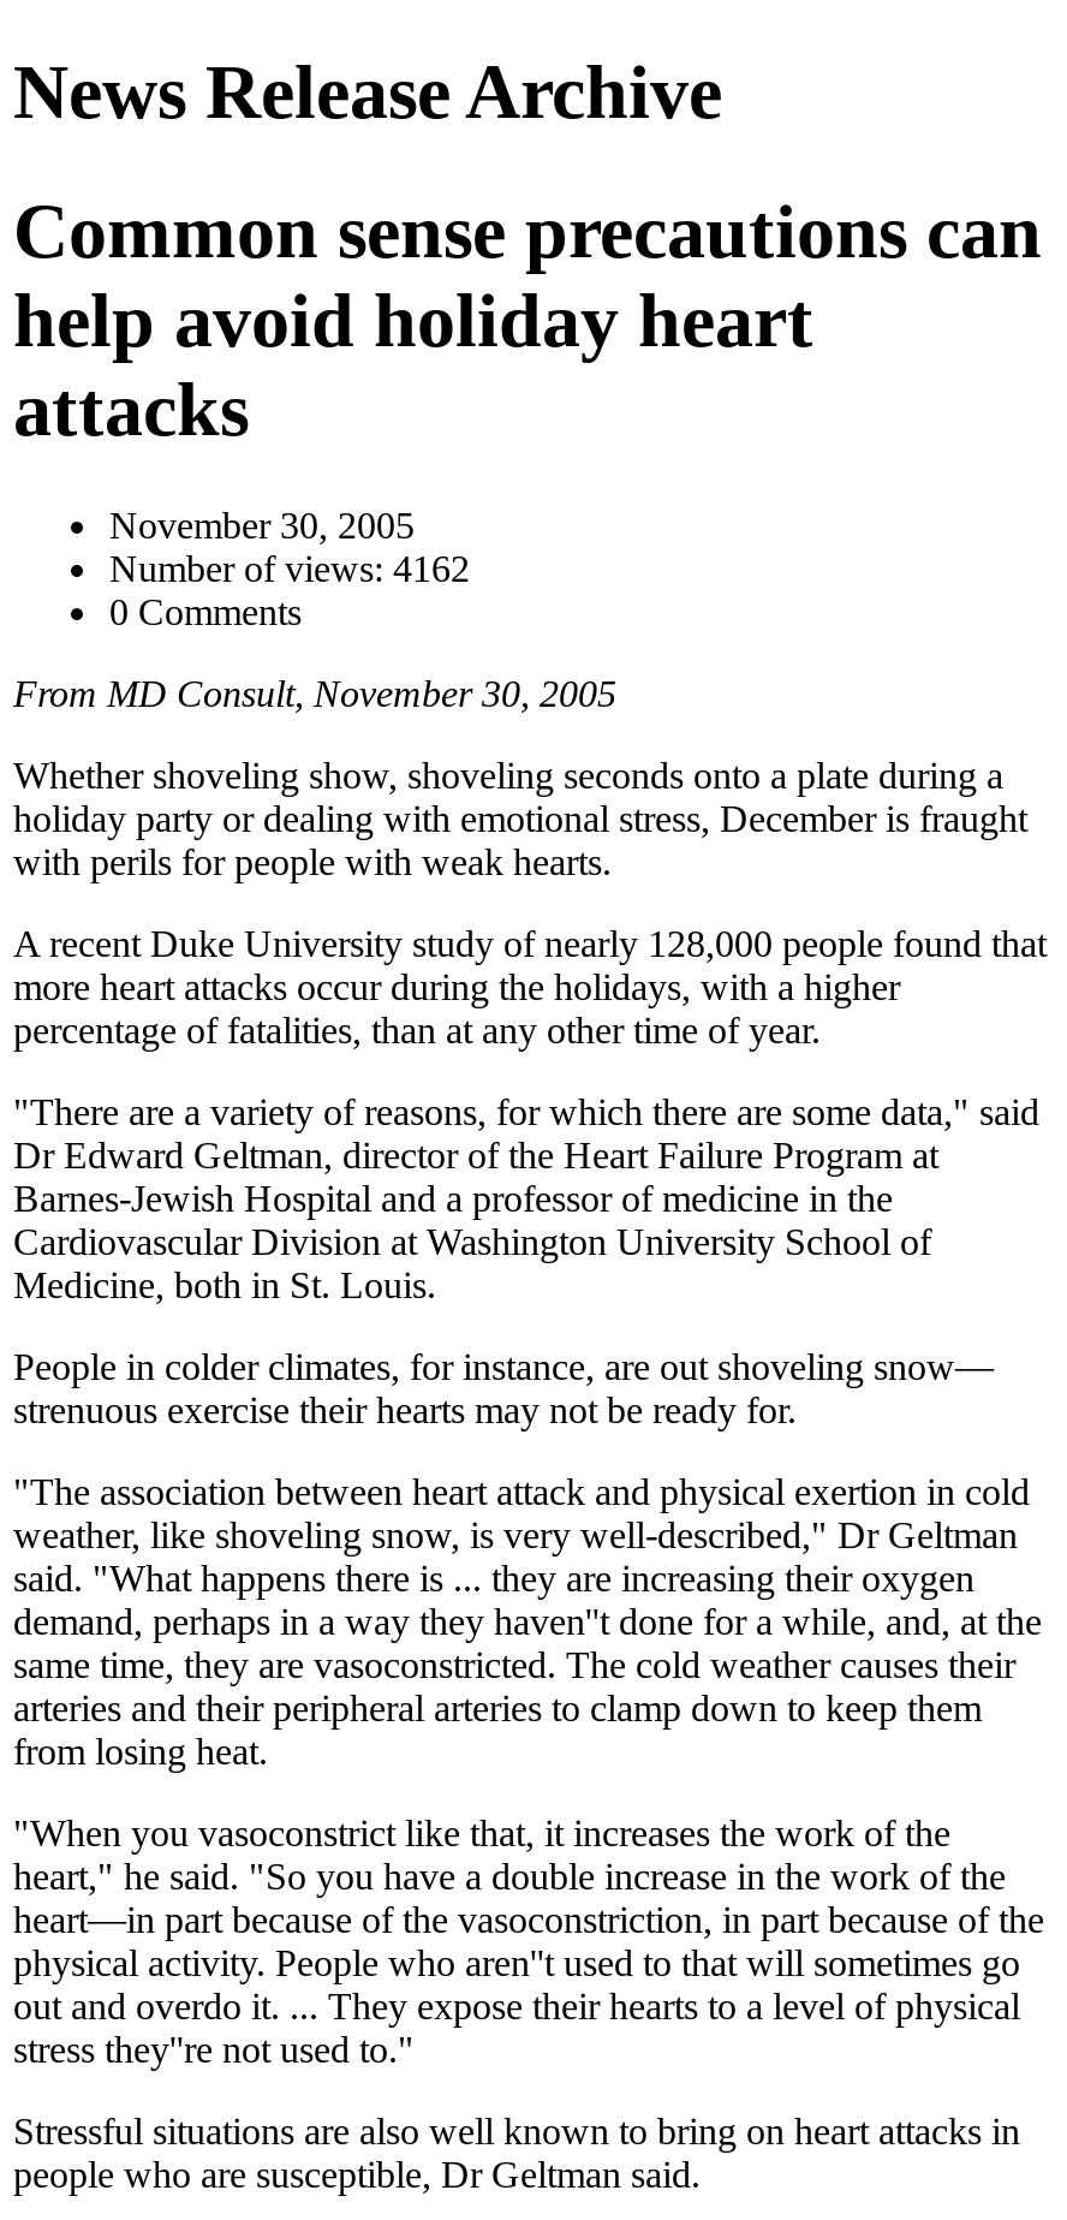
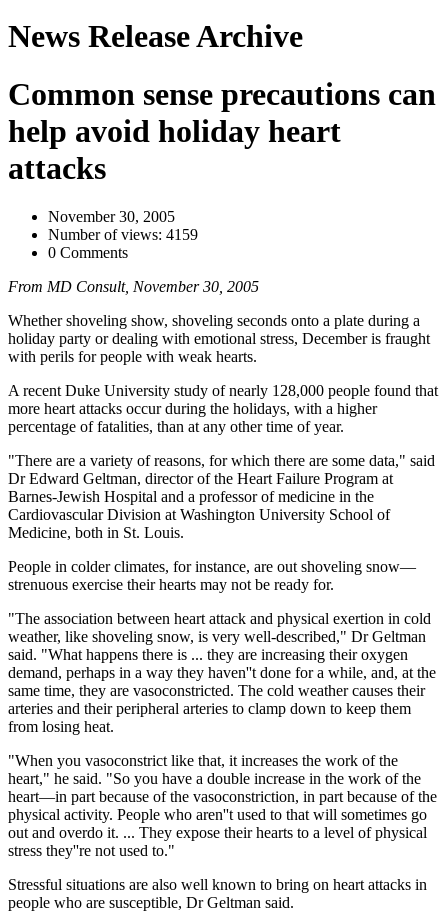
- Number of views: 4162
+ Number of views: 4159
